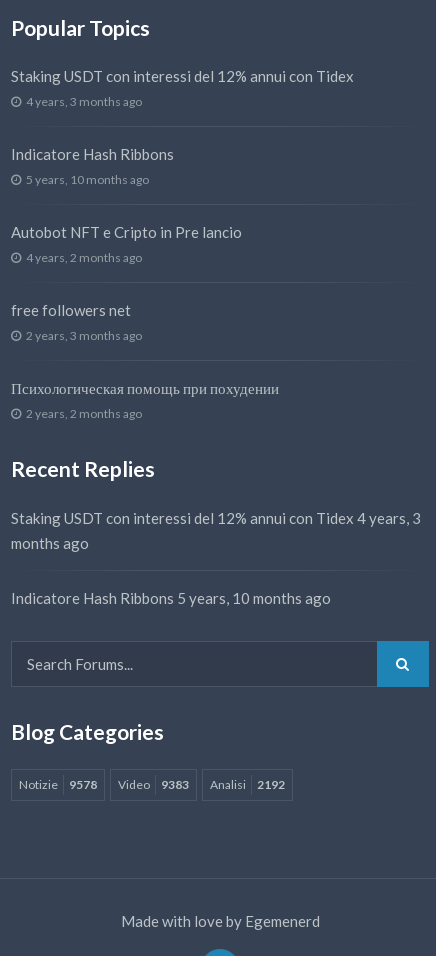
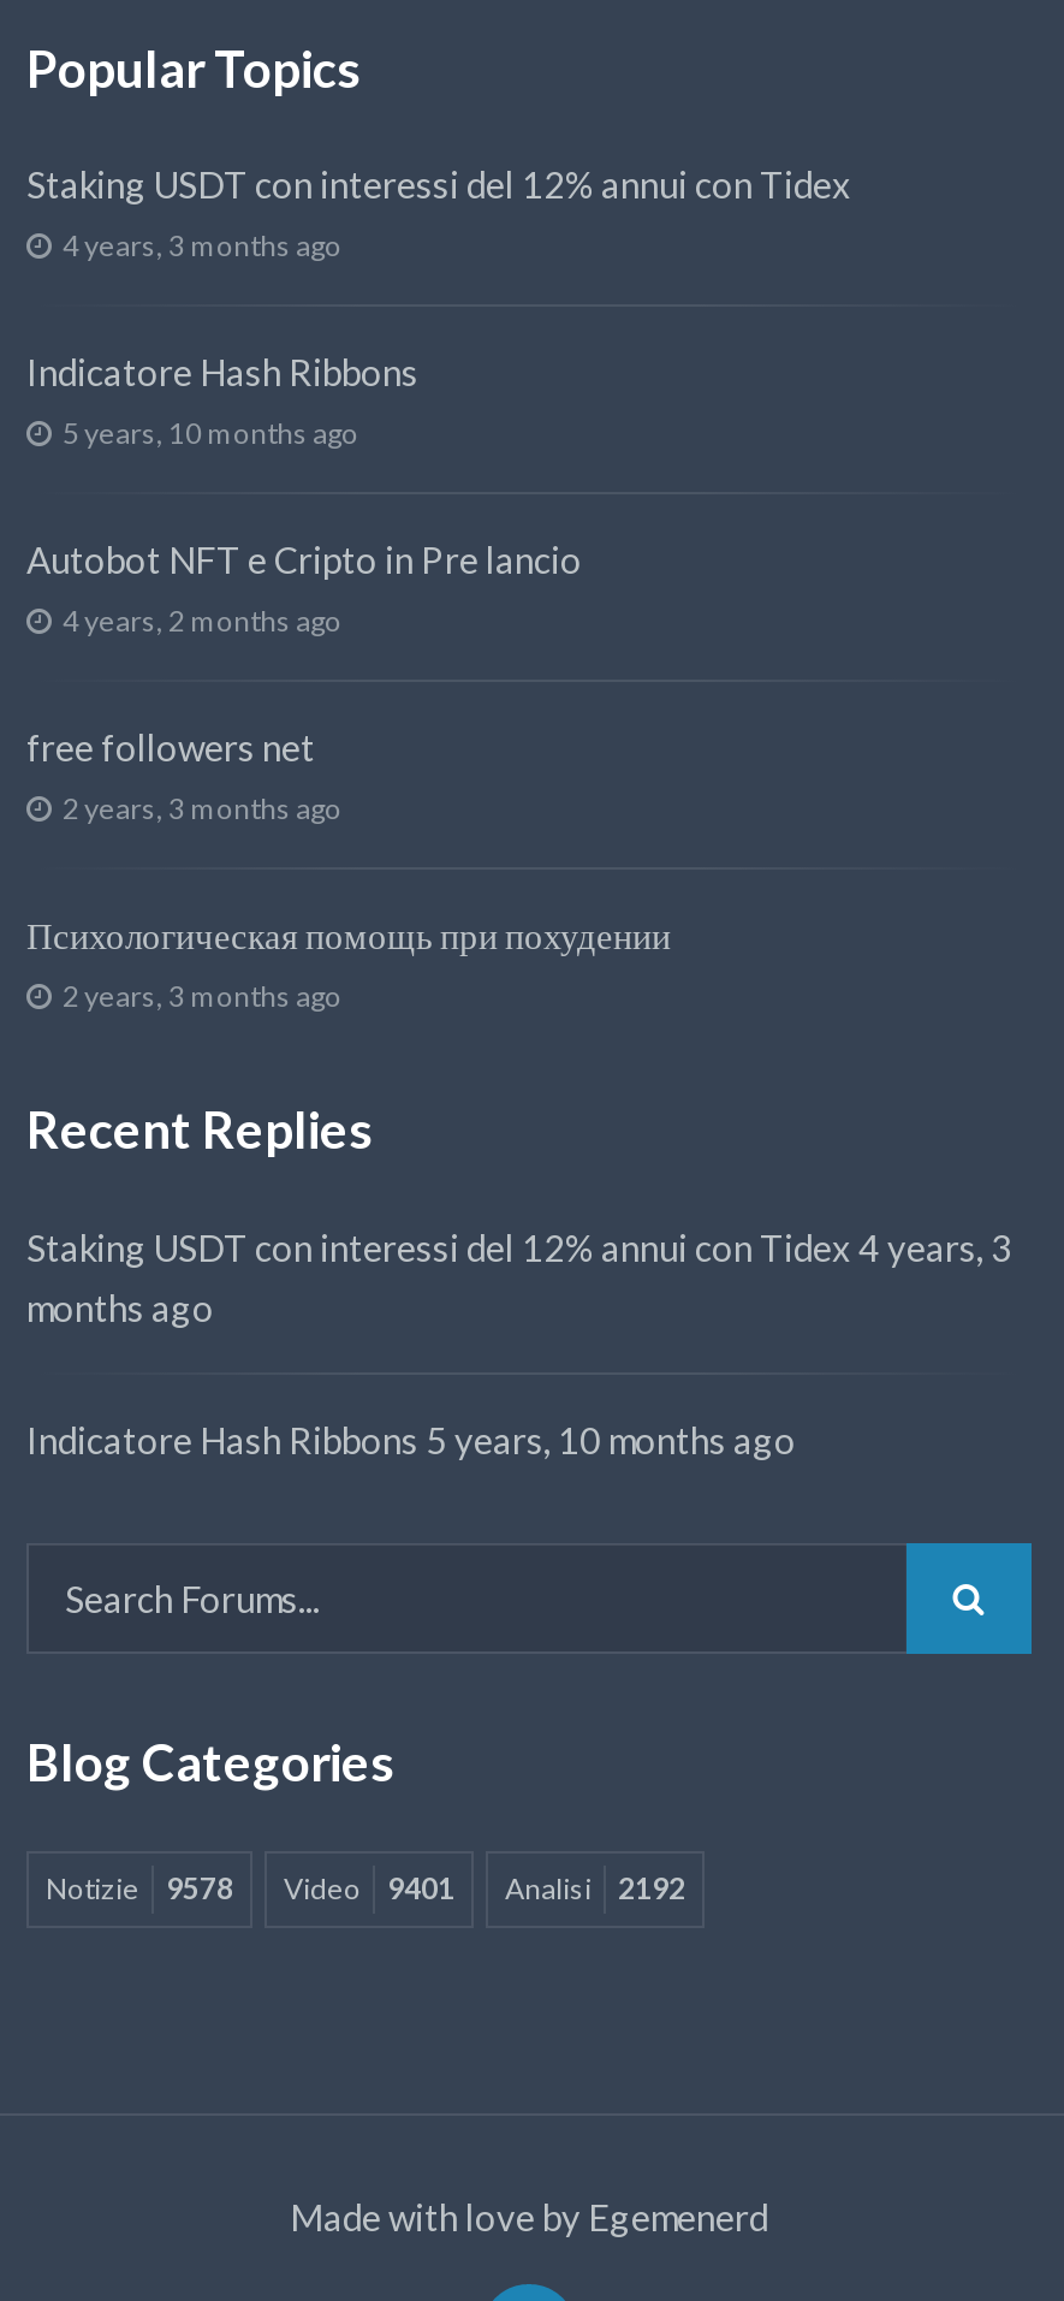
- 2 years, 2 months ago
+ 2 years, 3 months ago

- Notizie 9578 Video 9383 Analisi 2192
+ Notizie 9578 Video 9401 Analisi 2192
